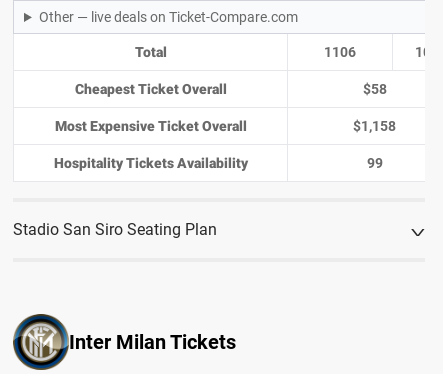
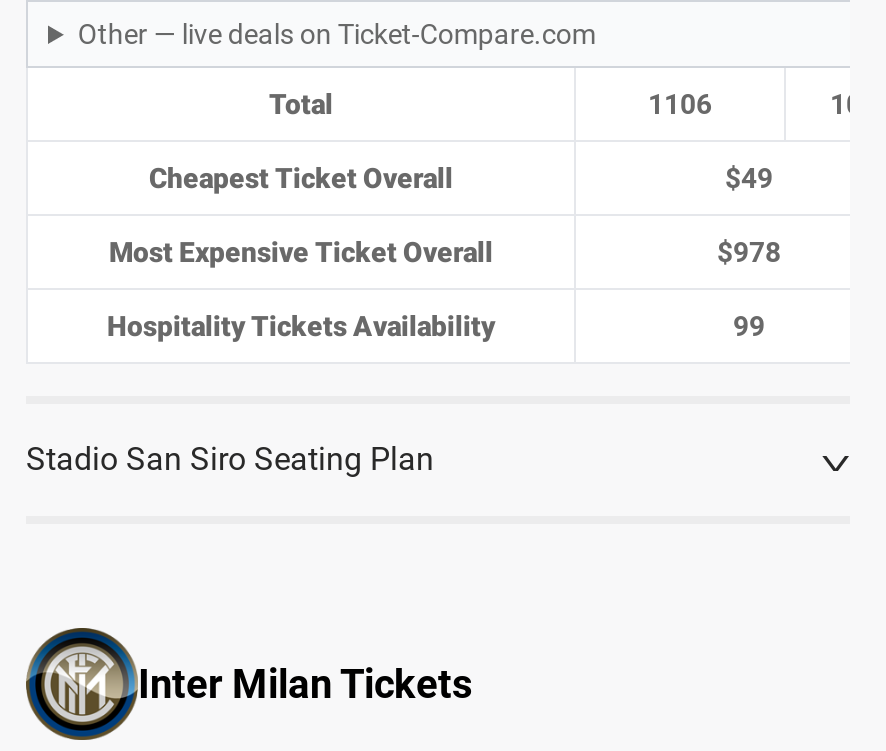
- $58
+ $49

- $1,158
+ $978
